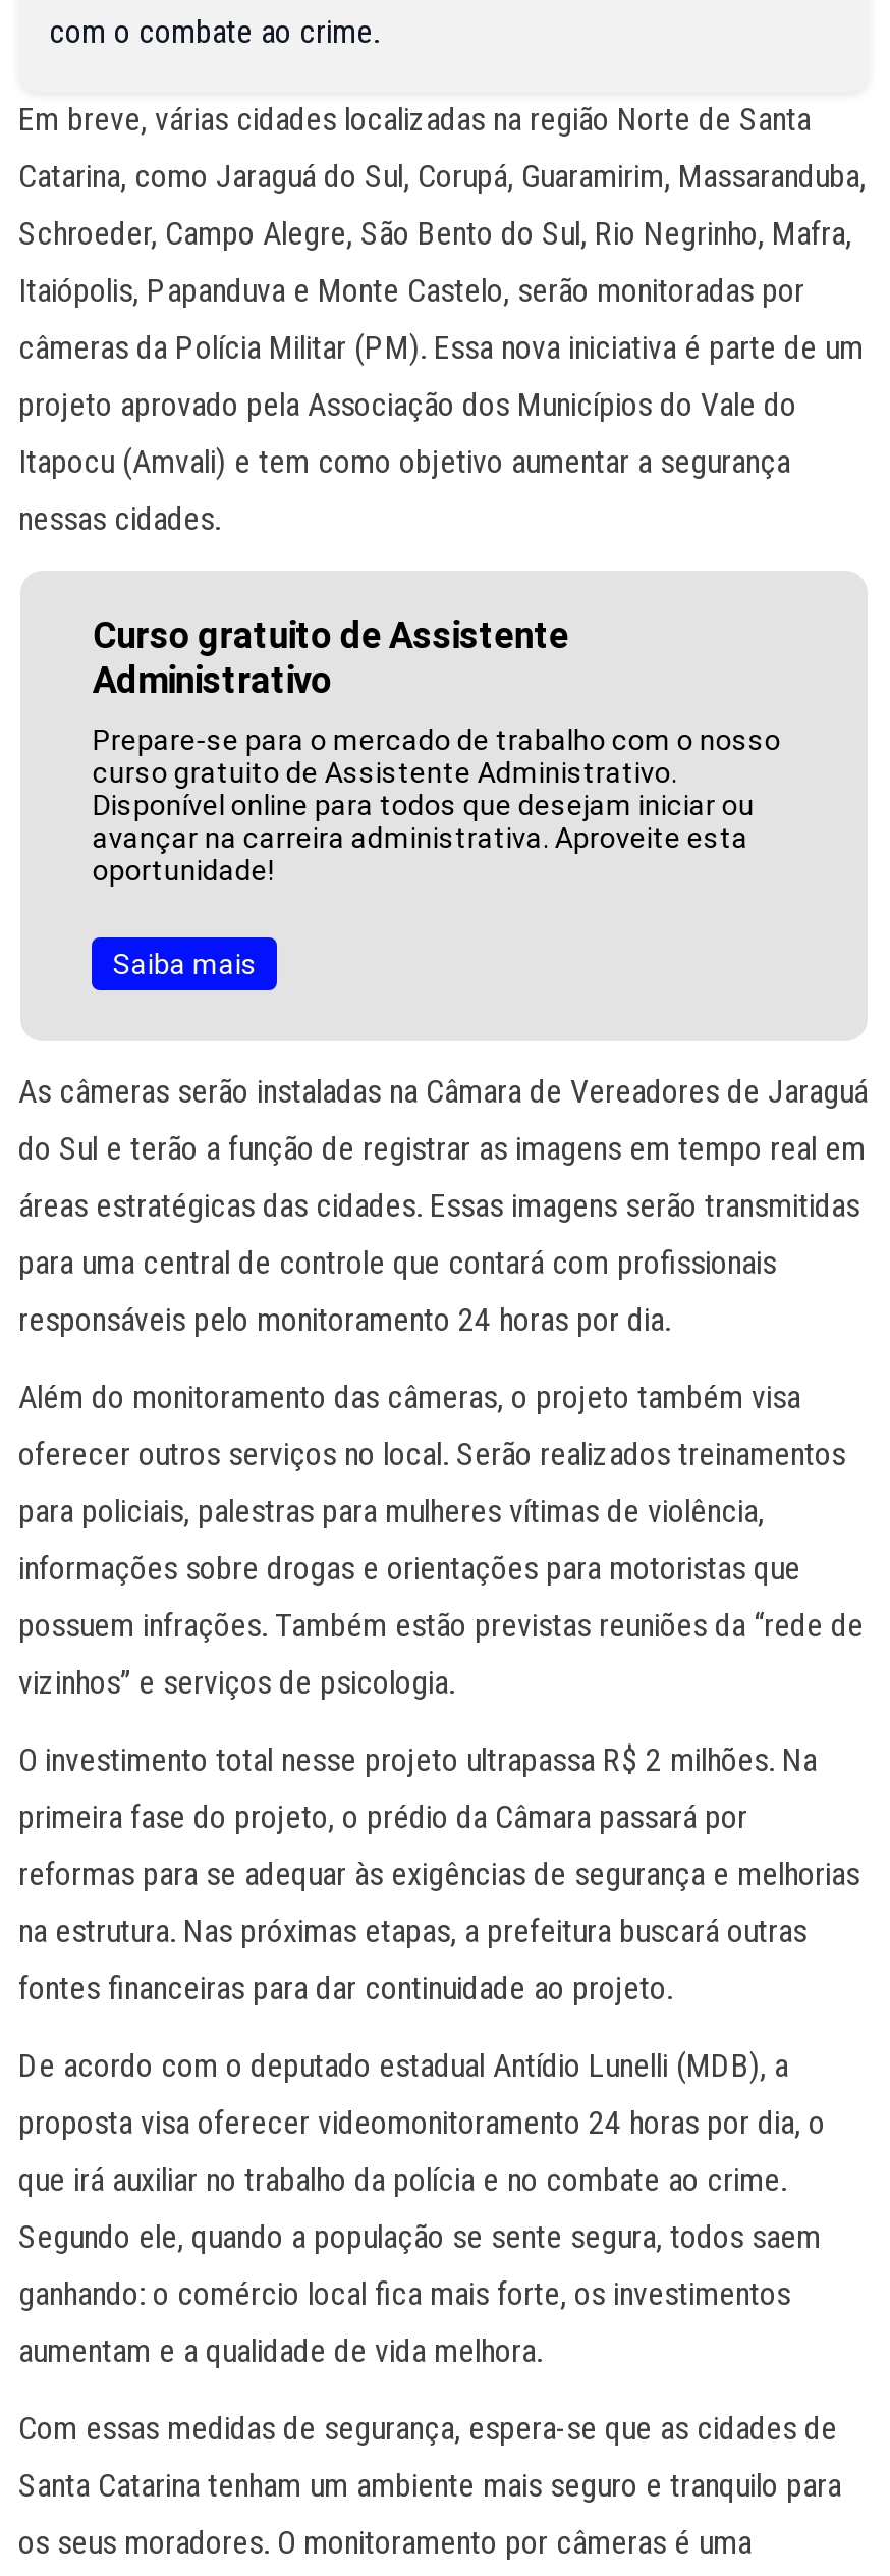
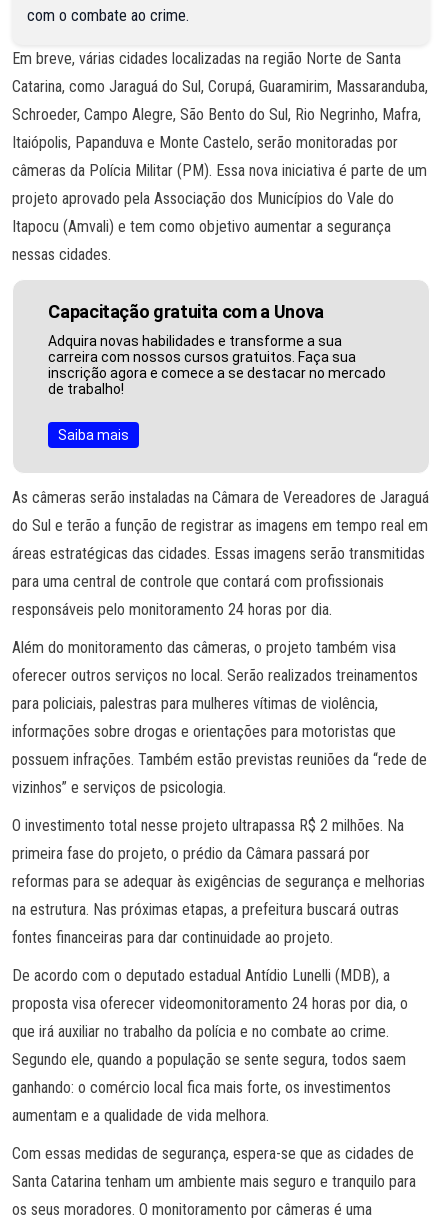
- Curso gratuito de Assistente
- Administrativo
+ Capacitação gratuita com a Unova

- Prepare-se para o mercado de trabalho com o nosso
- curso gratuito de Assistente Administrativo.
- Disponível online para todos que desejam iniciar ou
- avançar na carreira administrativa. Aproveite esta
- oportunidade!
+ Adquira novas habilidades e transforme a sua
+ carreira com nossos cursos gratuitos. Faça sua
+ inscrição agora e comece a se destacar no mercado
+ de trabalho!
